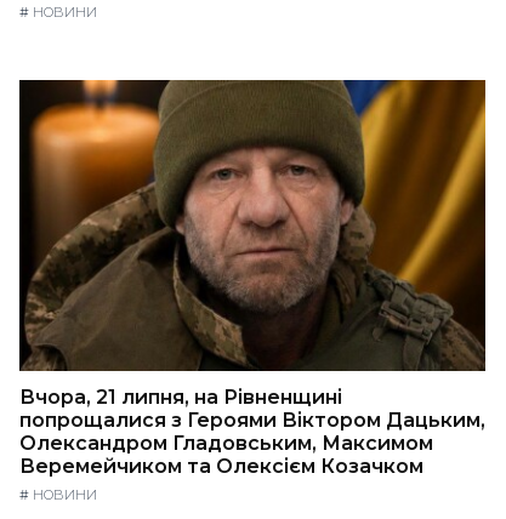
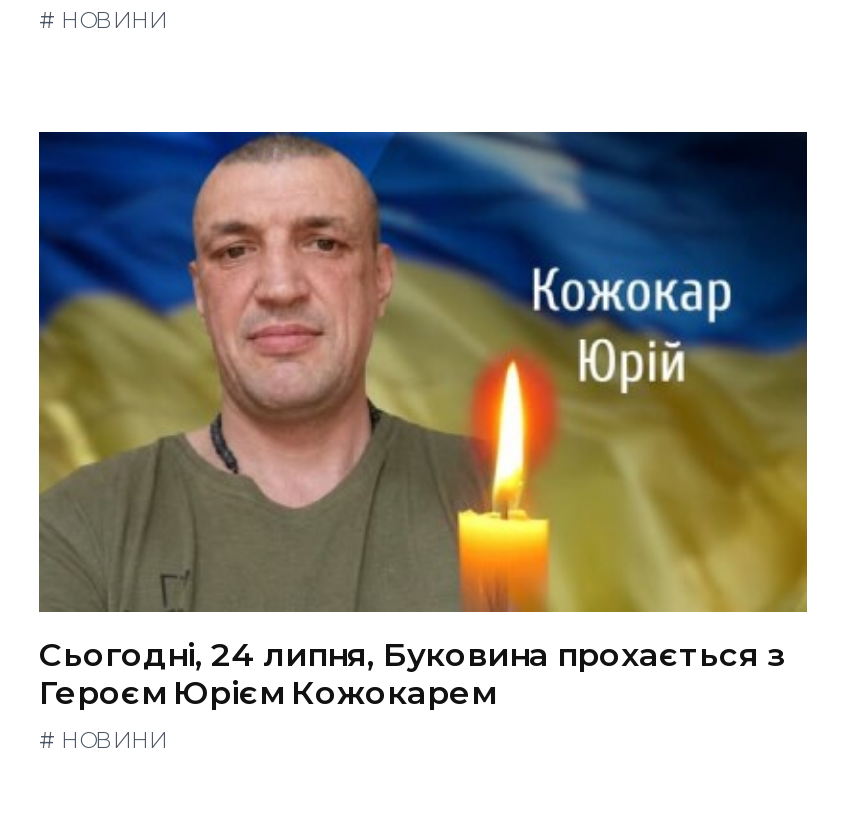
- [image]
- Вчора, 21 липня, на Рівненщині
- попрощалися з Героями Віктором Дацьким,
- Олександром Гладовським, Максимом
- Веремейчиком та Олексієм Козачком
+ [image]
+ Сьогодні, 24 липня, Буковина прохається з
+ Героєм Юрієм Кожокарем
